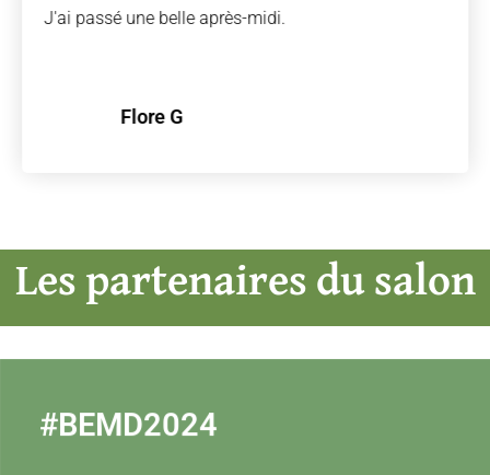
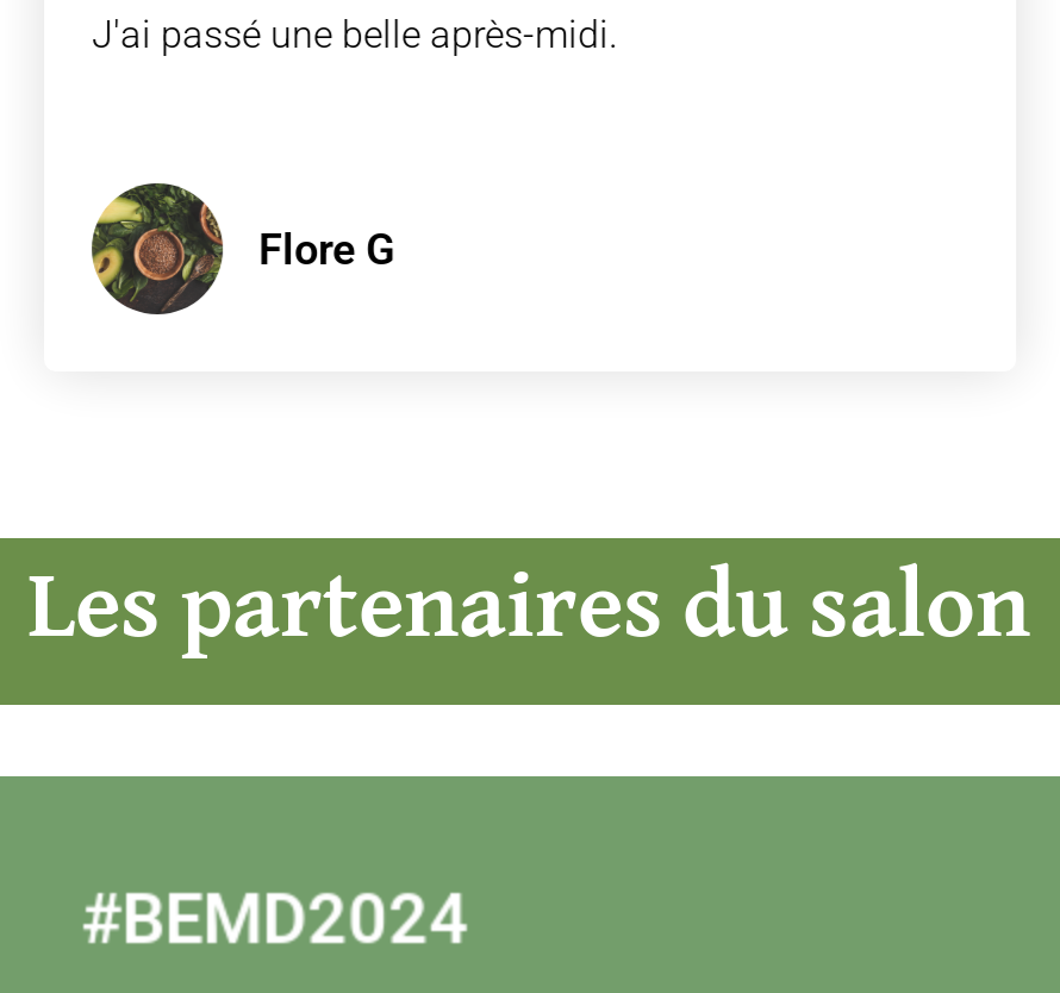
+ [image]
